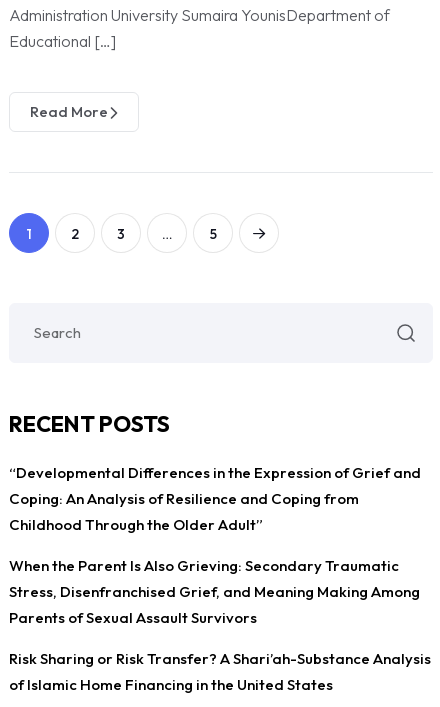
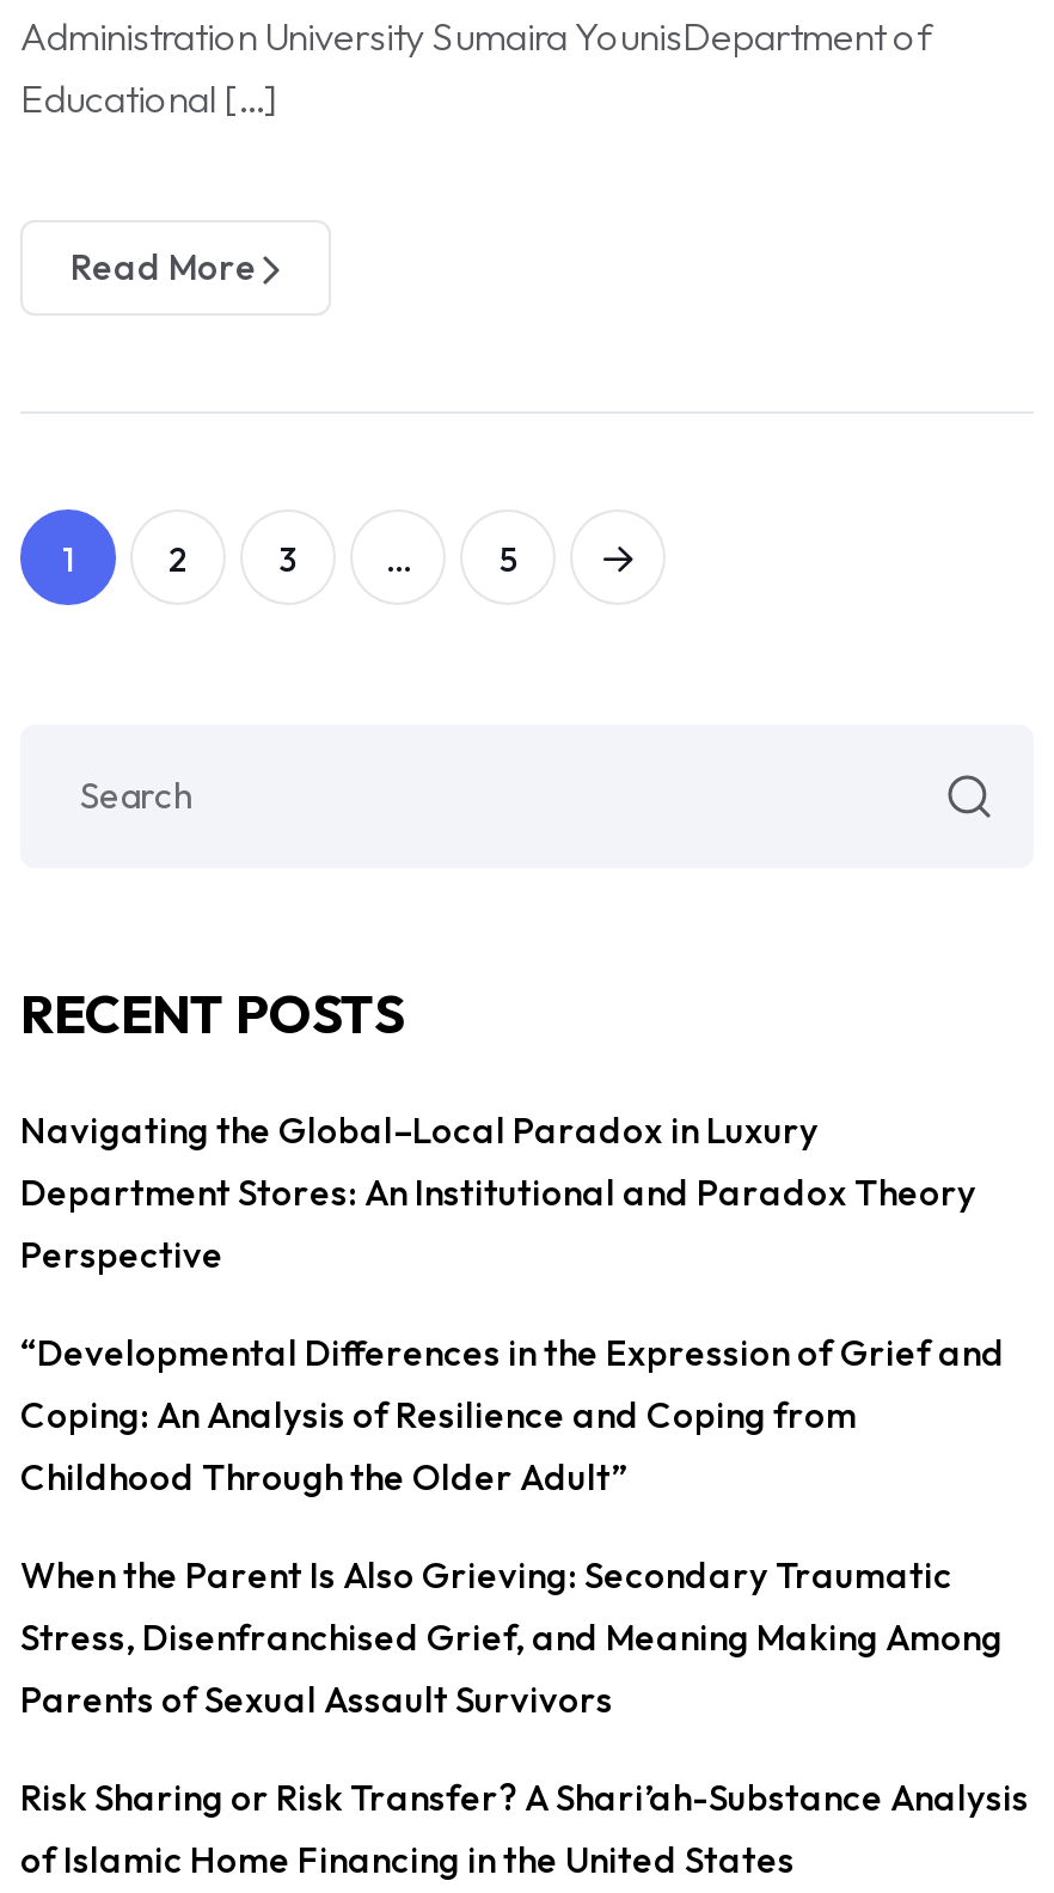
+ Navigating the Global–Local Paradox in Luxury
+ Department Stores: An Institutional and Paradox Theory
+ Perspective
